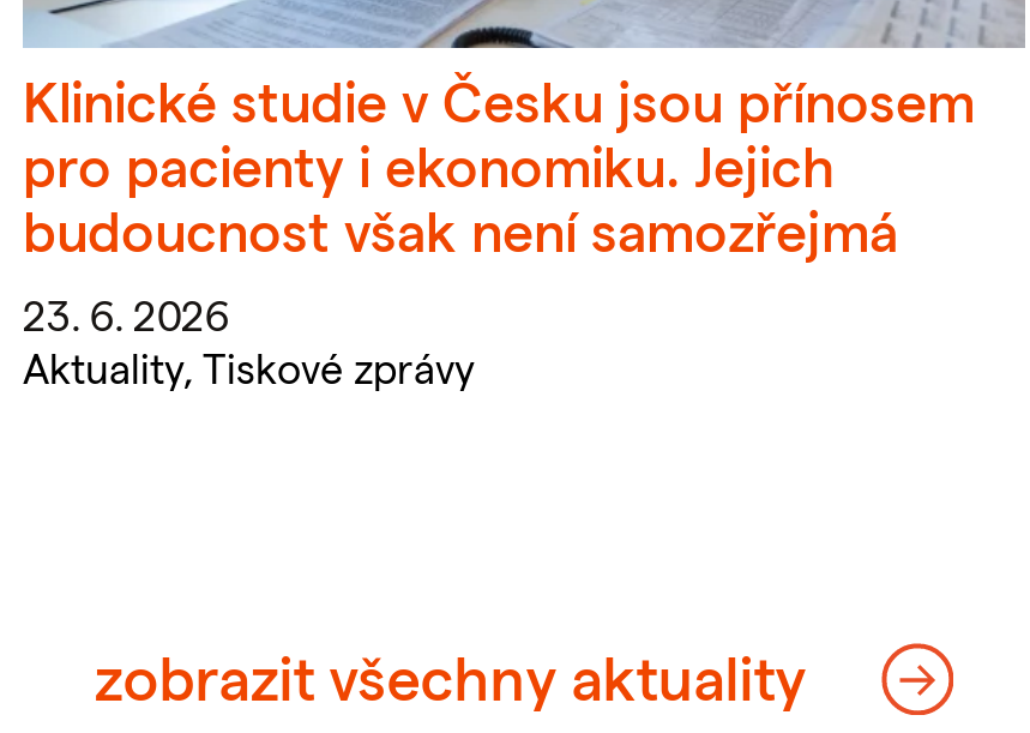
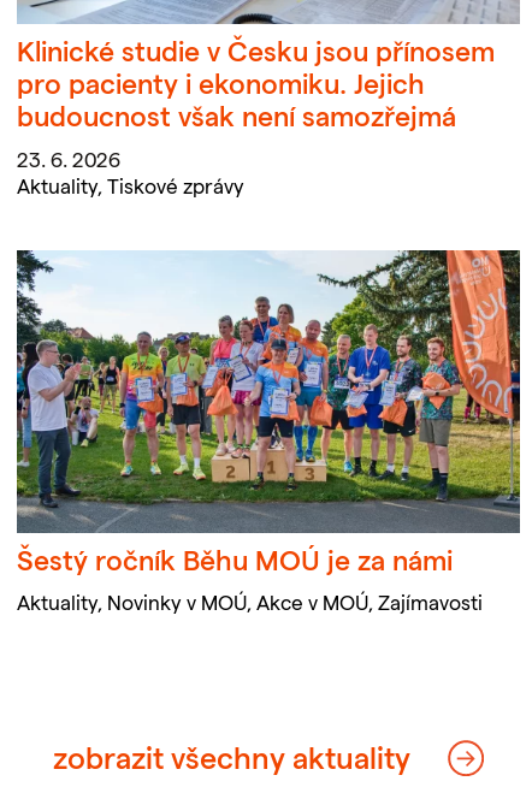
+ [image]
+ Šestý ročník Běhu MOÚ je za námi
+ Aktuality, Novinky v MOÚ, Akce v MOÚ, Zajímavosti
